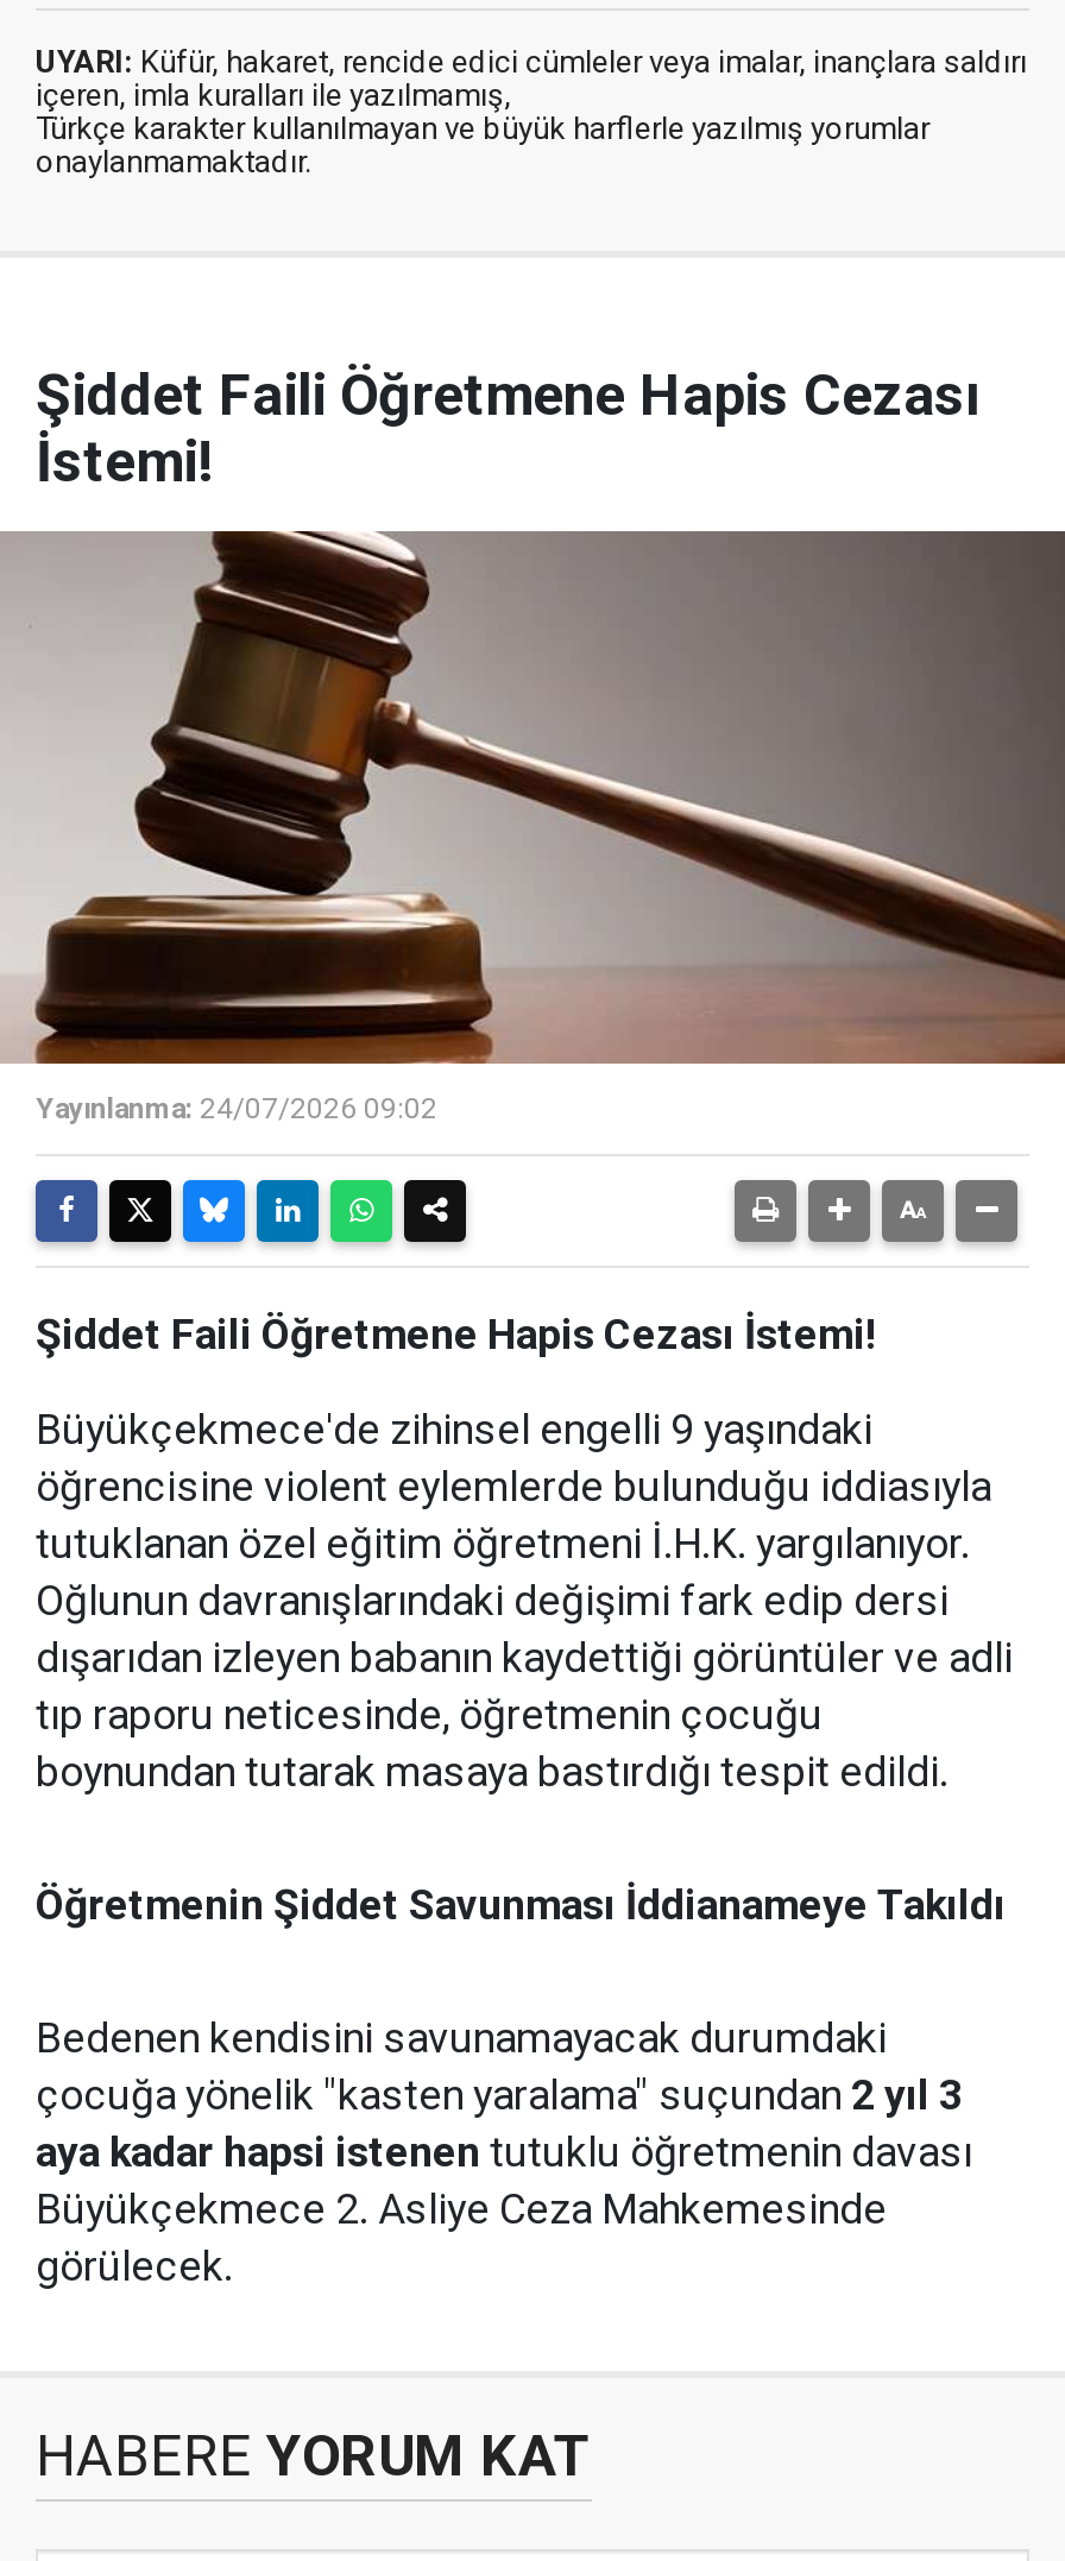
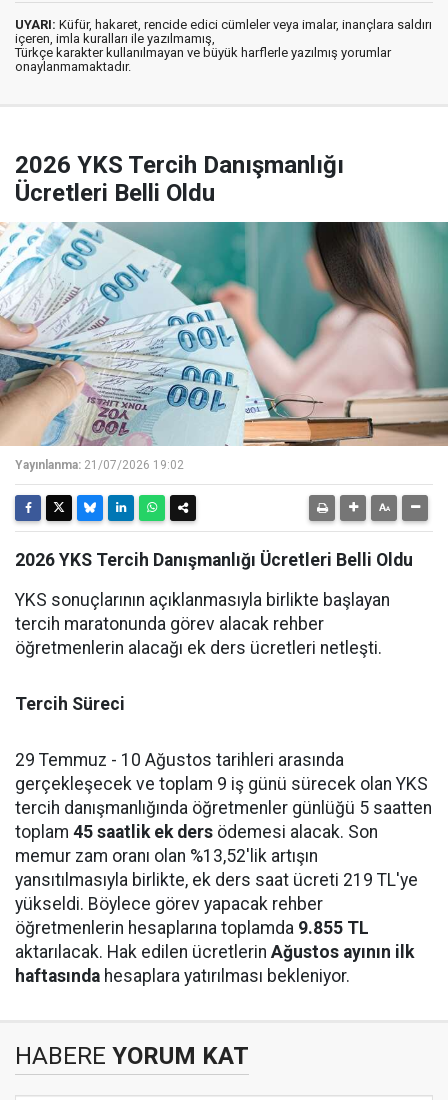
- Şiddet Faili Öğretmene Hapis Cezası
- İstemi!
+ 2026 YKS Tercih Danışmanlığı
+ Ücretleri Belli Oldu

- [image]
- Yayınlanma: 24/07/2026 09:02
+ [image]
+ Yayınlanma: 21/07/2026 19:02

- Şiddet Faili Öğretmene Hapis Cezası İstemi!
+ 2026 YKS Tercih Danışmanlığı Ücretleri Belli Oldu

- Büyükçekmece'de zihinsel engelli 9 yaşındaki
- öğrencisine violent eylemlerde bulunduğu iddiasıyla
- tutuklanan özel eğitim öğretmeni İ.H.K. yargılanıyor.
- Oğlunun davranışlarındaki değişimi fark edip dersi
- dışarıdan izleyen babanın kaydettiği görüntüler ve adli
- tıp raporu neticesinde, öğretmenin çocuğu
- boynundan tutarak masaya bastırdığı tespit edildi.
+ YKS sonuçlarının açıklanmasıyla birlikte başlayan
+ tercih maratonunda görev alacak rehber
+ öğretmenlerin alacağı ek ders ücretleri netleşti.

- Öğretmenin Şiddet Savunması İddianameye Takıldı
+ Tercih Süreci

- Bedenen kendisini savunamayacak durumdaki
- çocuğa yönelik "kasten yaralama" suçundan 2 yıl 3
- aya kadar hapsi istenen tutuklu öğretmenin davası
- Büyükçekmece 2. Asliye Ceza Mahkemesinde
- görülecek.
+ 29 Temmuz - 10 Ağustos tarihleri arasında
+ gerçekleşecek ve toplam 9 iş günü sürecek olan YKS
+ tercih danışmanlığında öğretmenler günlüğü 5 saatten
+ toplam 45 saatlik ek ders ödemesi alacak. Son
+ memur zam oranı olan %13,52'lik artışın
+ yansıtılmasıyla birlikte, ek ders saat ücreti 219 TL'ye
+ yükseldi. Böylece görev yapacak rehber
+ öğretmenlerin hesaplarına toplamda 9.855 TL
+ aktarılacak. Hak edilen ücretlerin Ağustos ayının ilk
+ haftasında hesaplara yatırılması bekleniyor.
